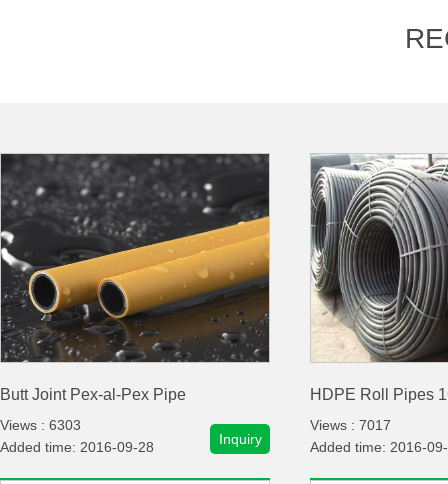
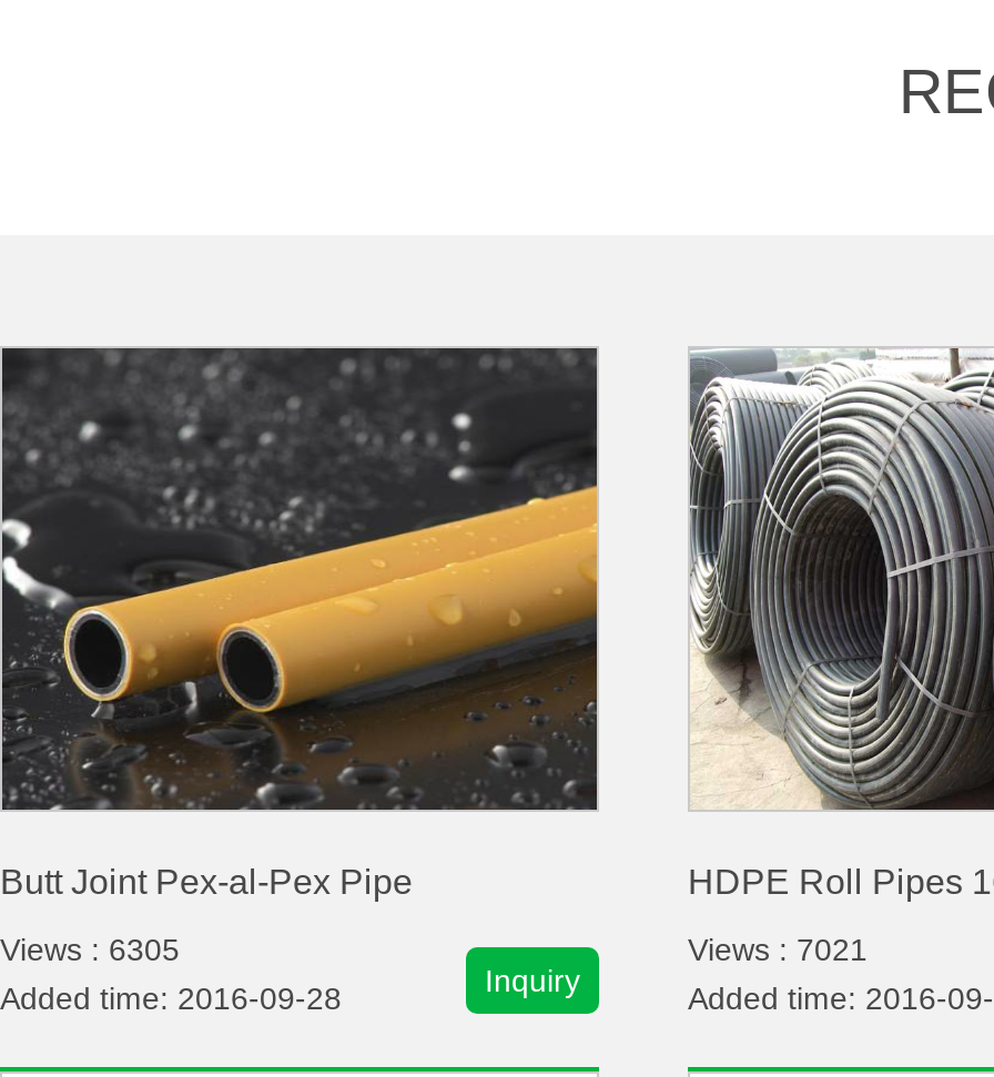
- Views : 6303
+ Views : 6305

- Views : 7017
+ Views : 7021
